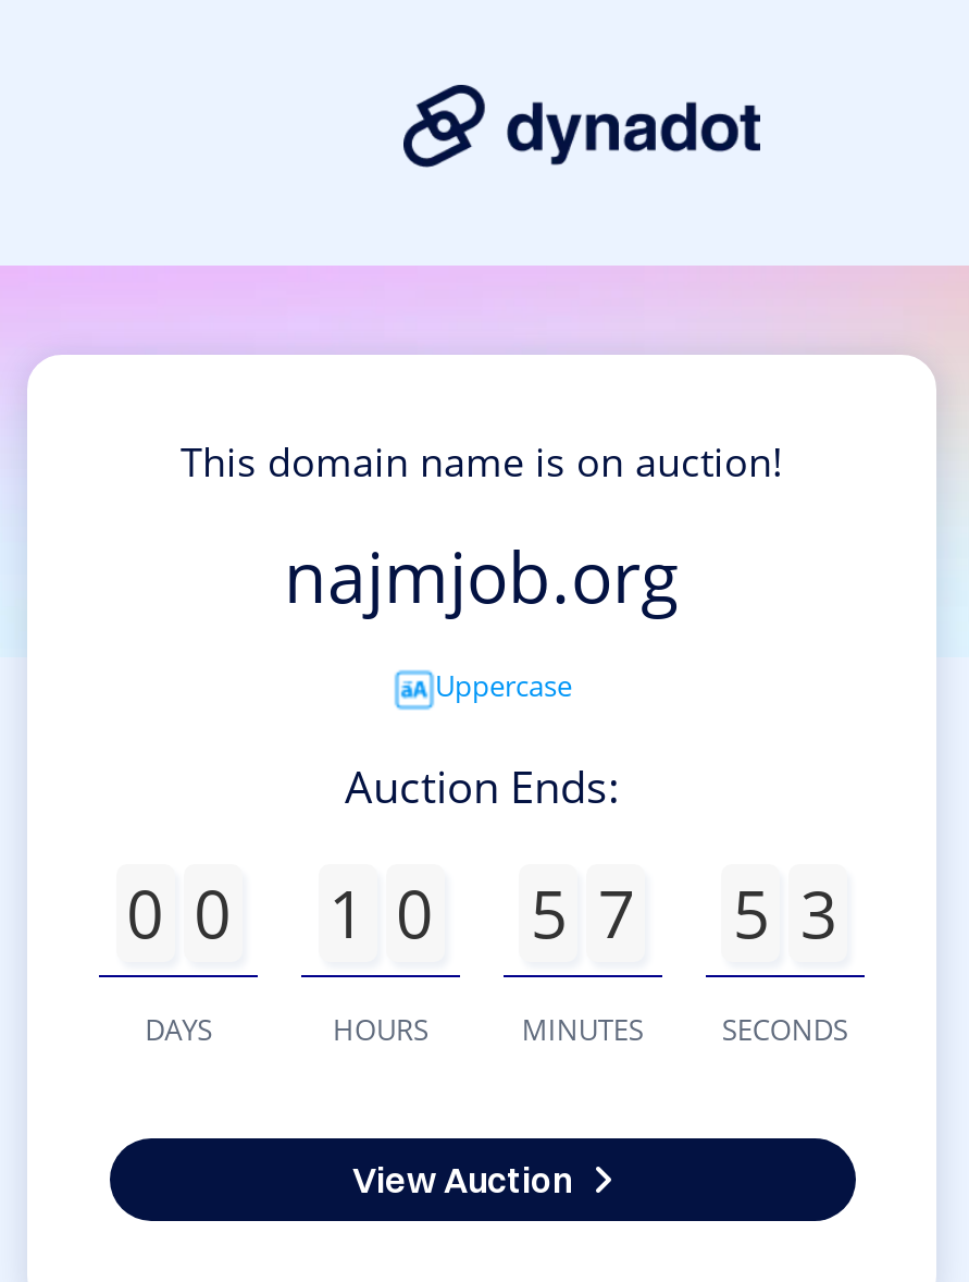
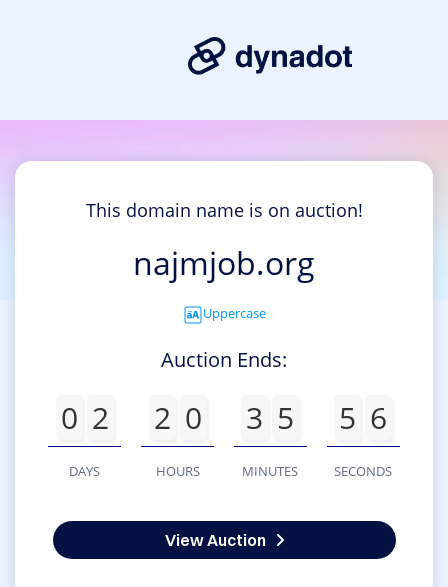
- 0 0
+ 0 2

- 1 0
+ 2 0

- 5 7
+ 3 5

- 5 3
+ 5 6
